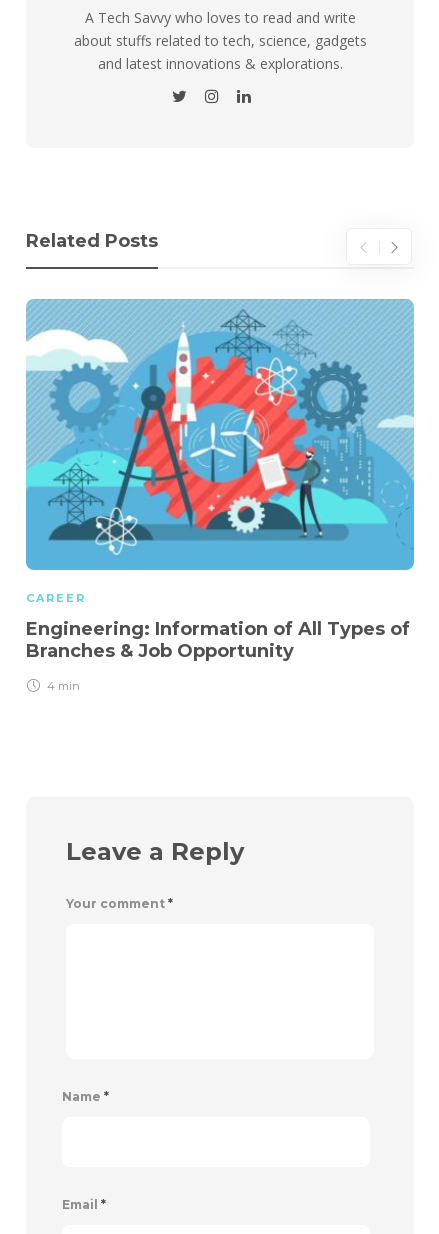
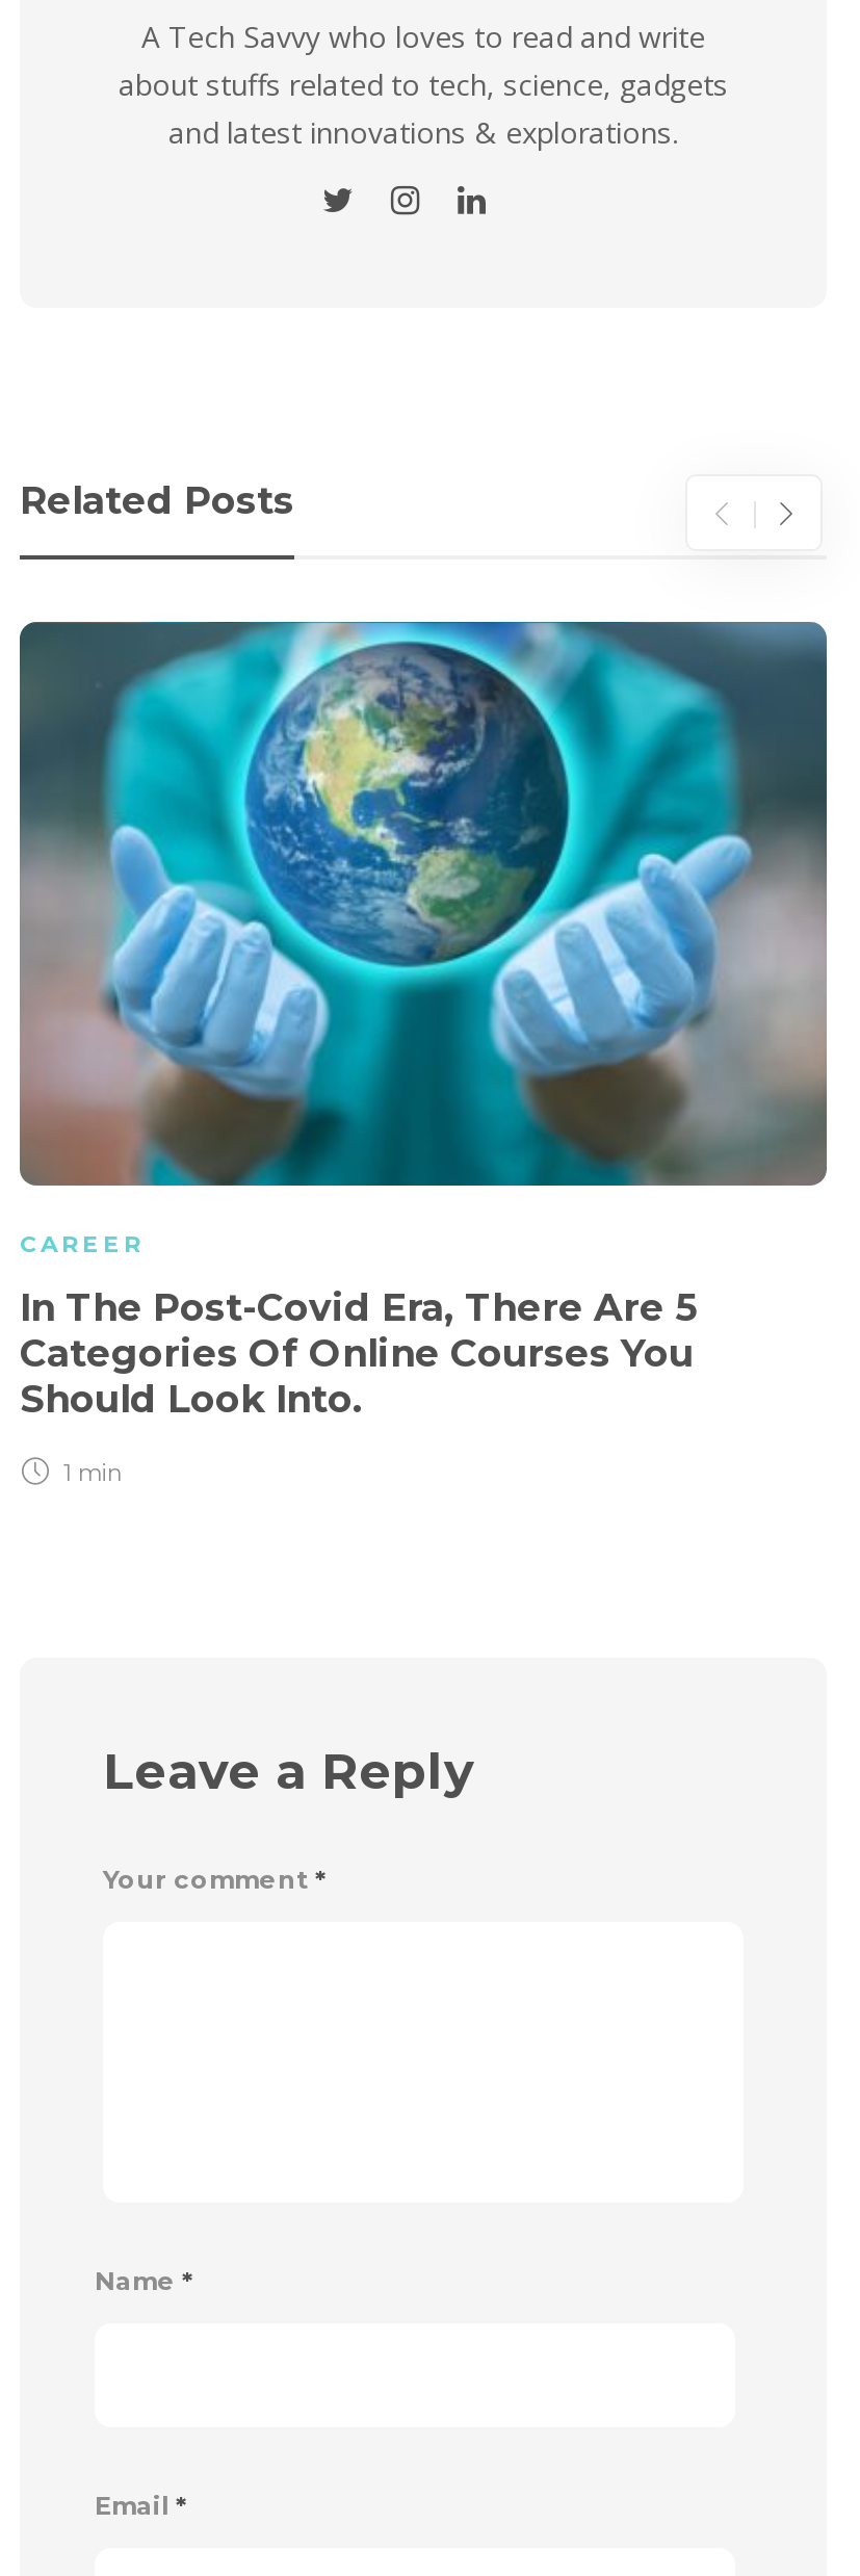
- [image]
+ [image]

- Engineering: Information of All Types of
- Branches & Job Opportunity
+ In The Post-Covid Era, There Are 5
+ Categories Of Online Courses You
+ Should Look Into.

- 4 min
+ 1 min
